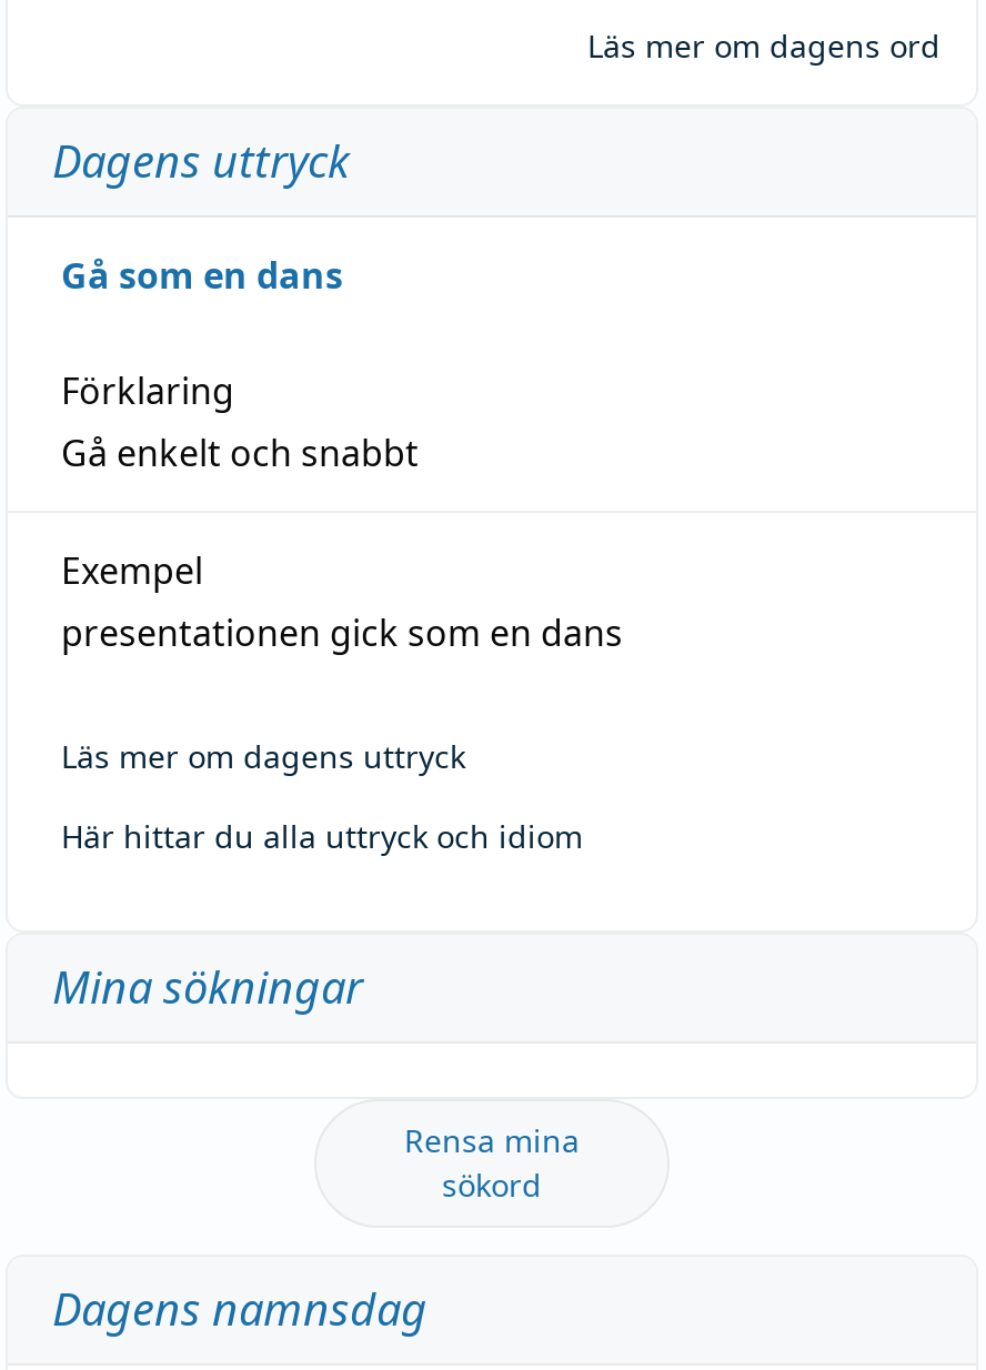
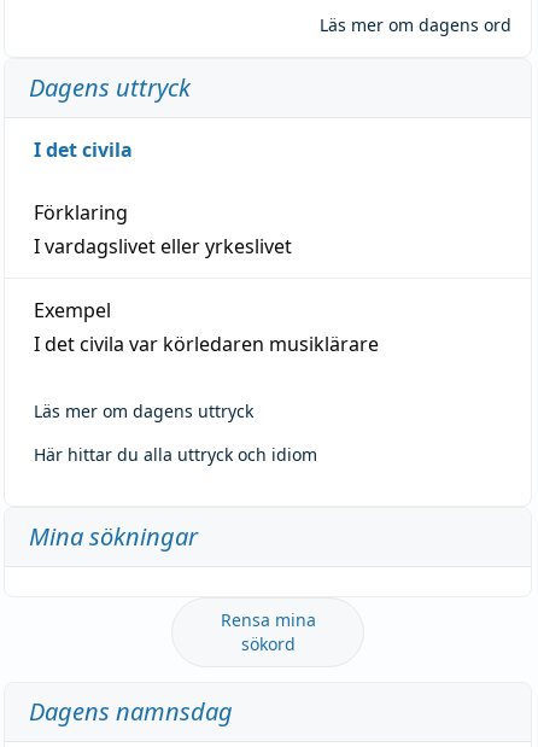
- Gå som en dans
+ I det civila

- Gå enkelt och snabbt
+ I vardagslivet eller yrkeslivet

- presentationen gick som en dans
+ I det civila var körledaren musiklärare
